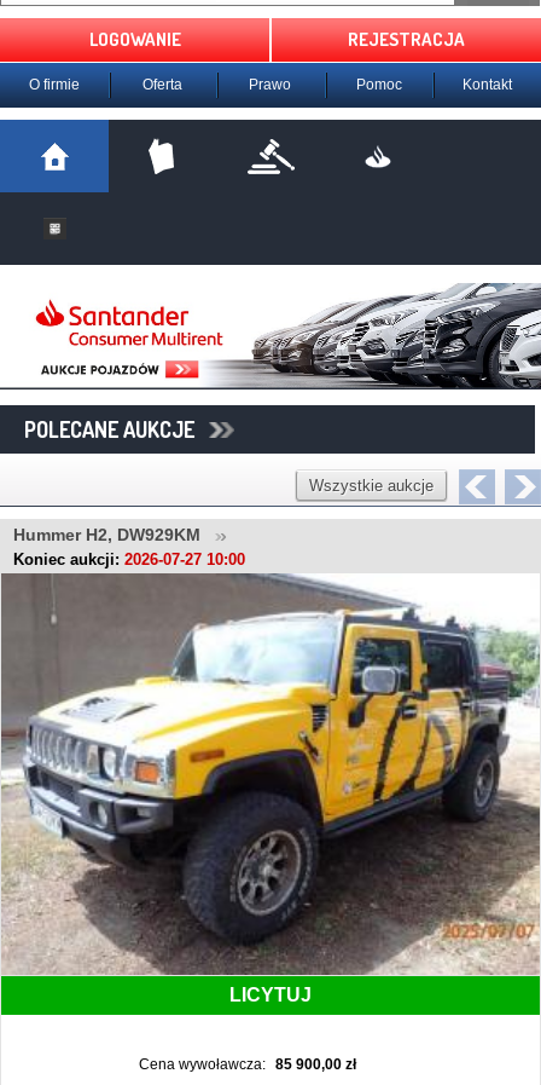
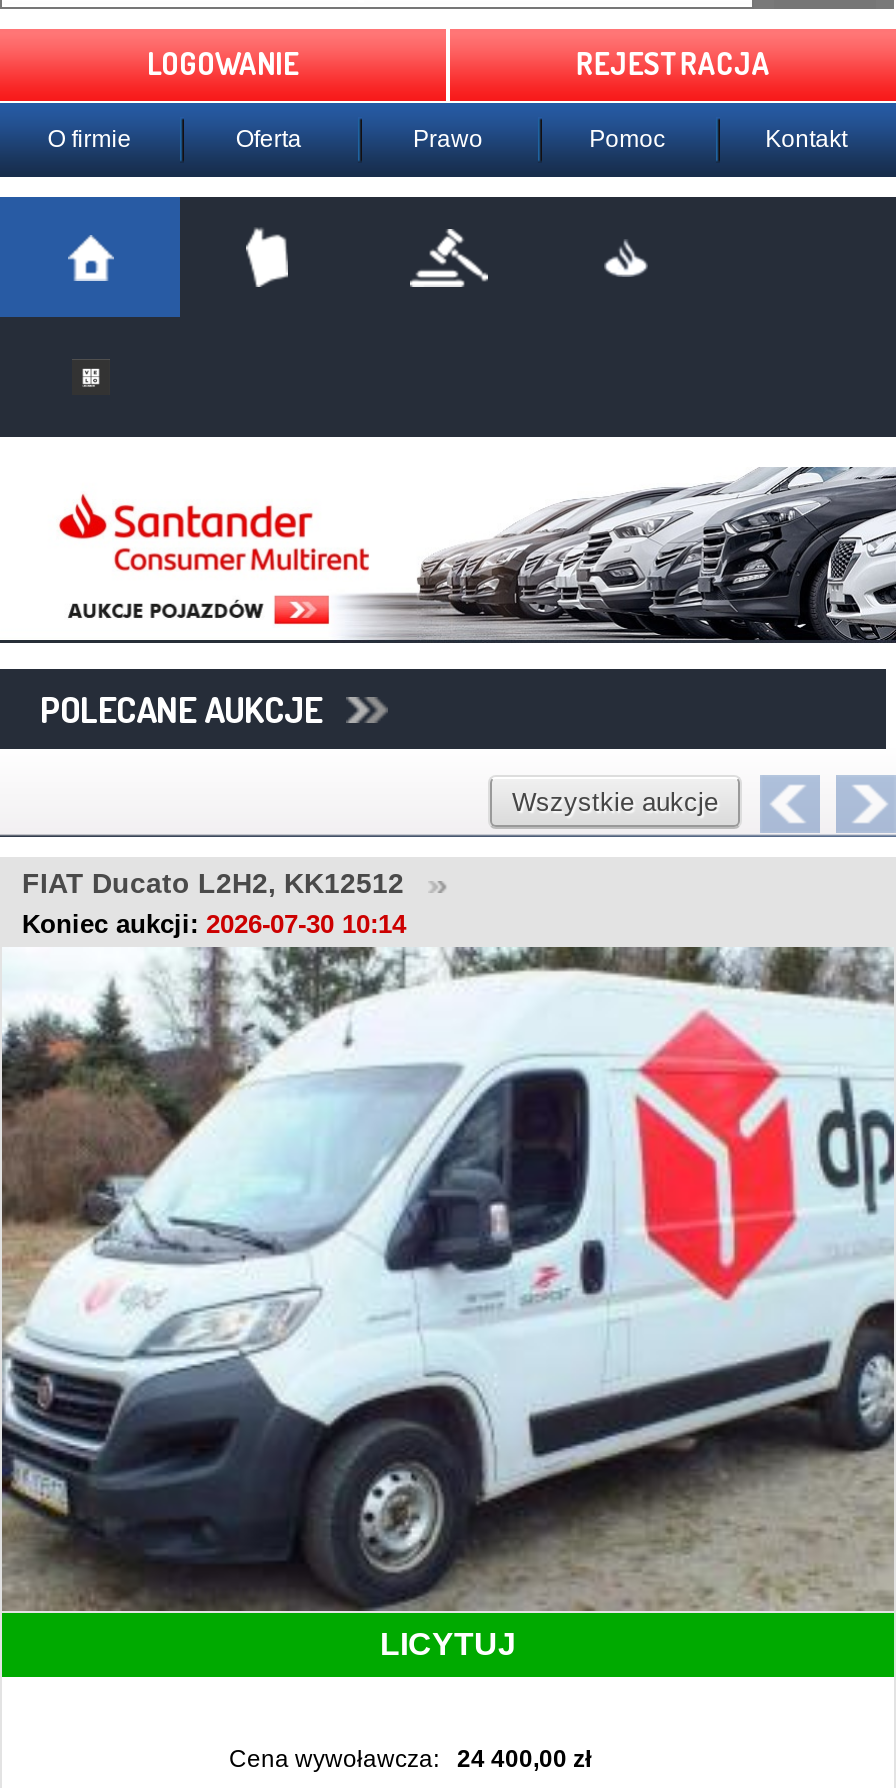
- Hummer H2, DW929KM
- Koniec aukcji: 2026-07-27 10:00
+ FIAT Ducato L2H2, KK12512
+ Koniec aukcji: 2026-07-30 10:14

- [image]
+ [image]

- Cena wywoławcza: 85 900,00 zł
+ Cena wywoławcza: 24 400,00 zł
